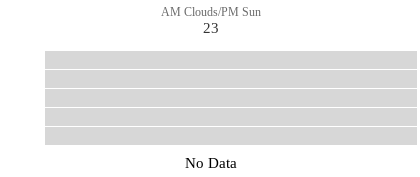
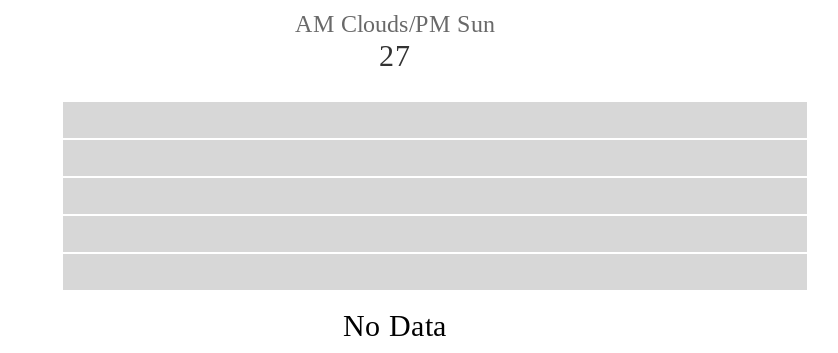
- 23
+ 27
